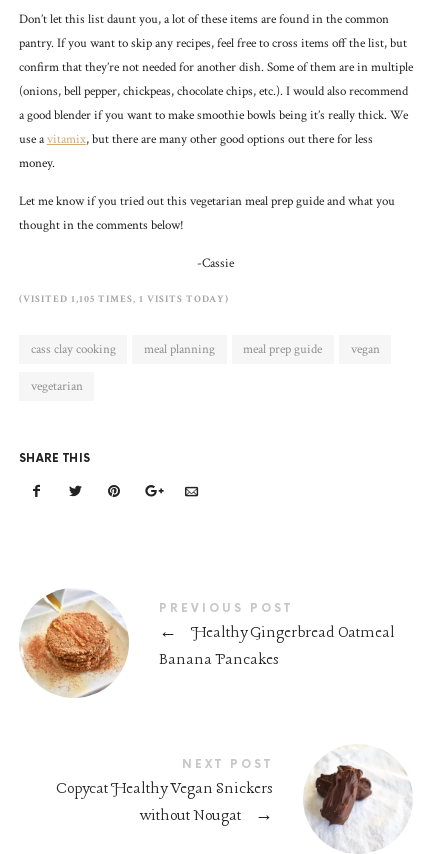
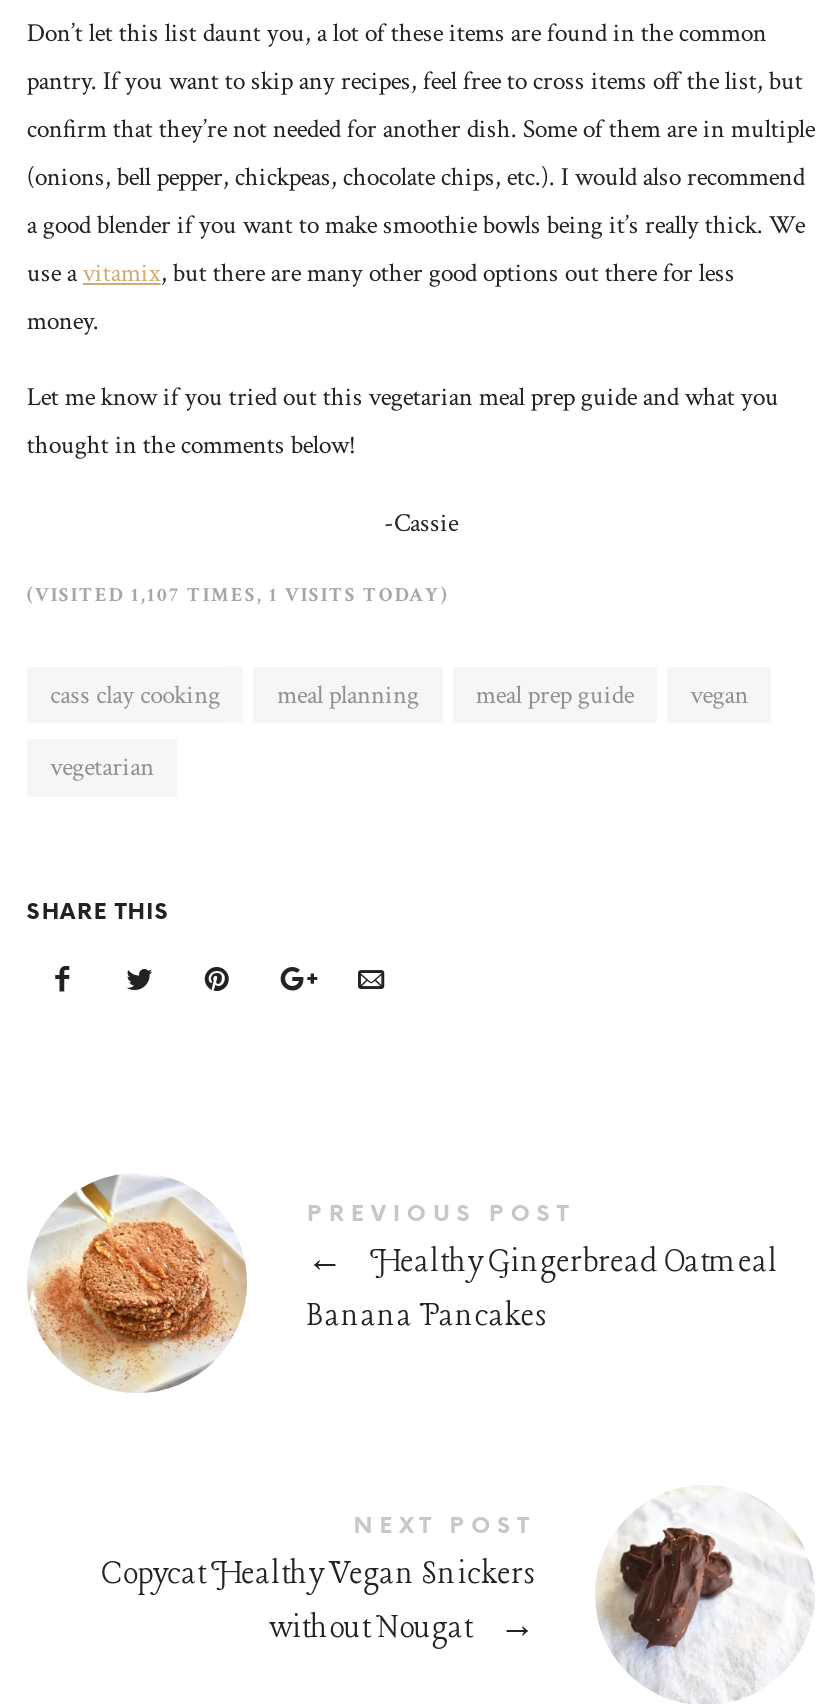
- (VISITED 1,105 TIMES, 1 VISITS TODAY)
+ (VISITED 1,107 TIMES, 1 VISITS TODAY)
